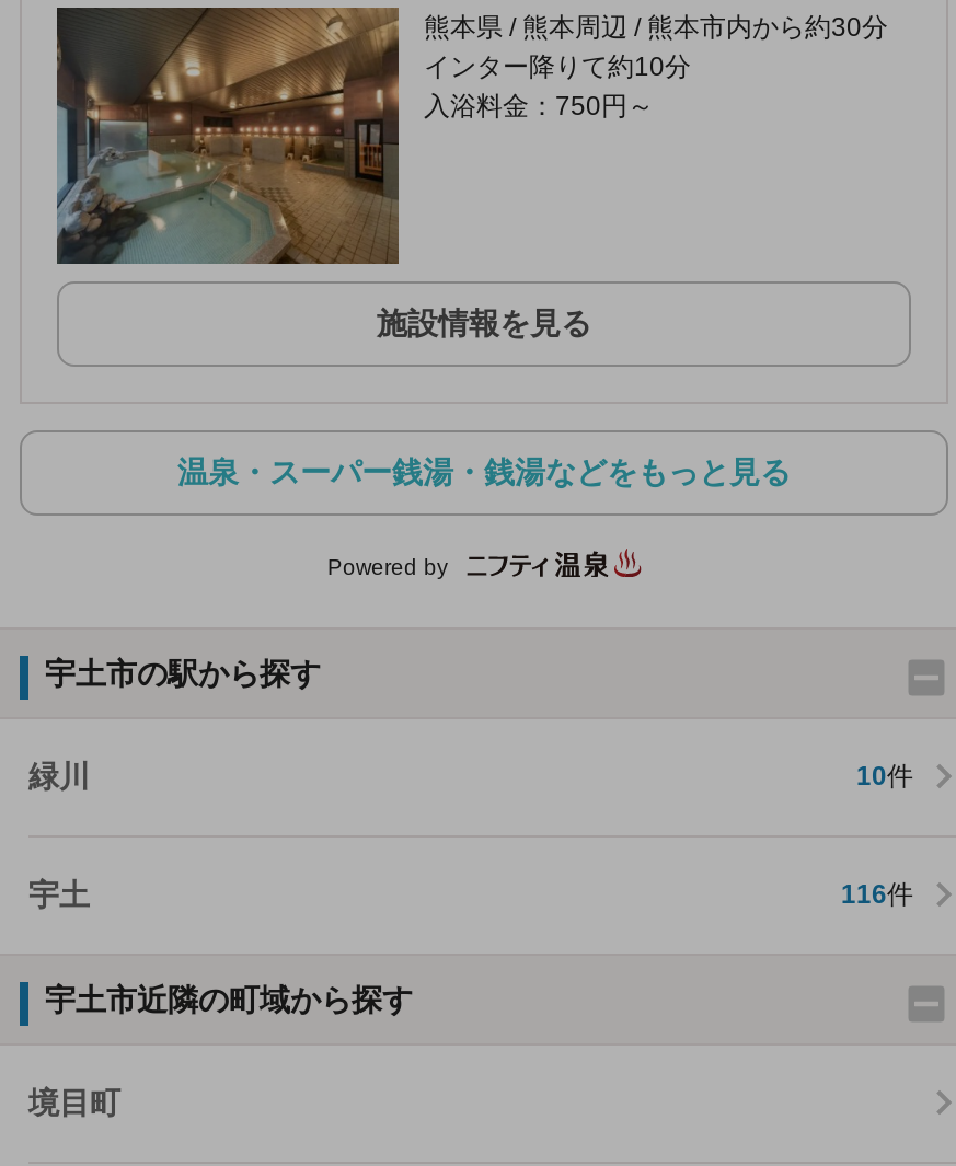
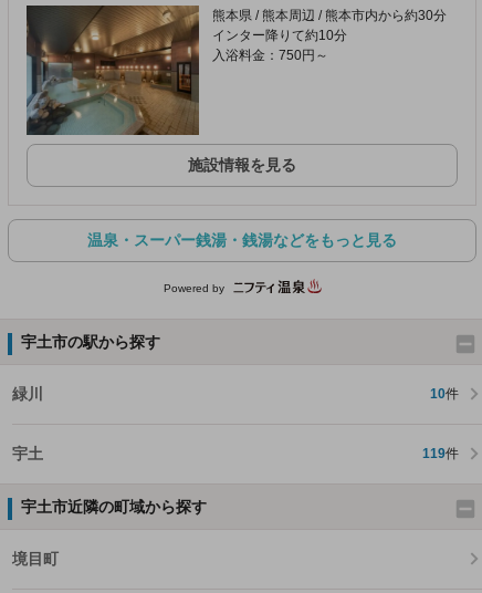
- 116件
+ 119件
